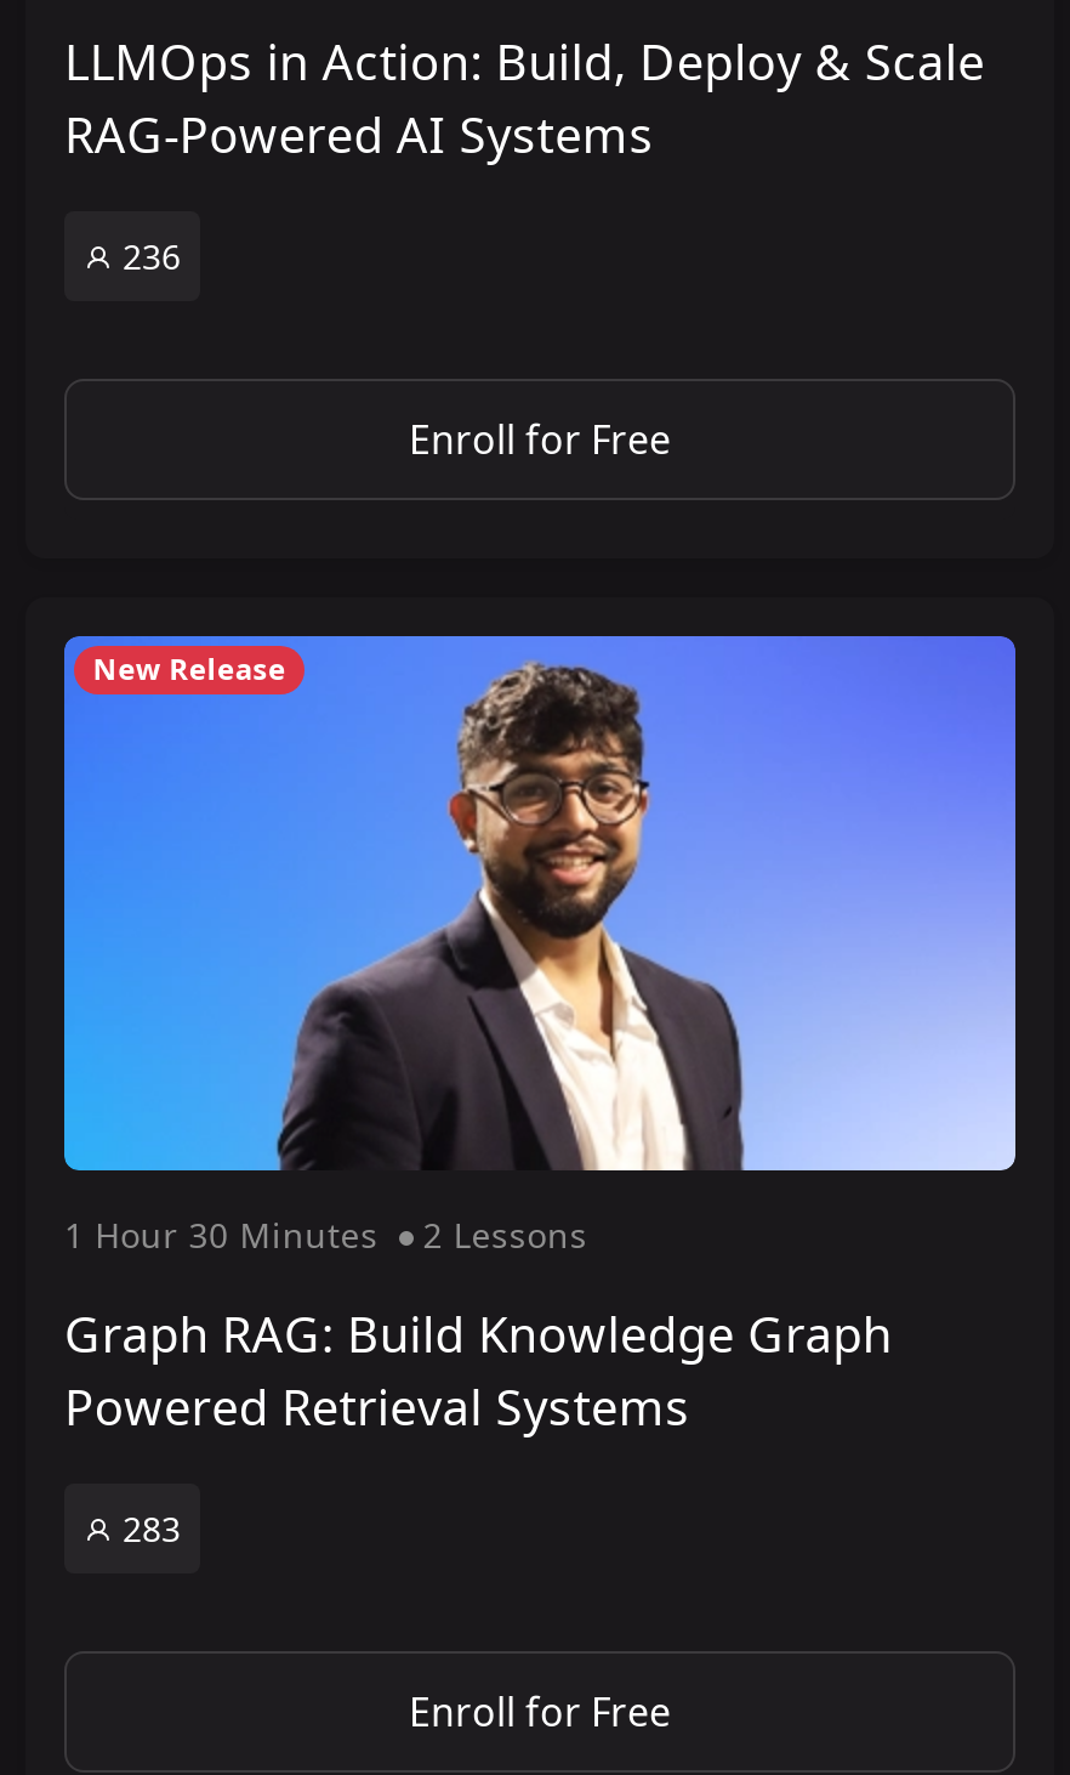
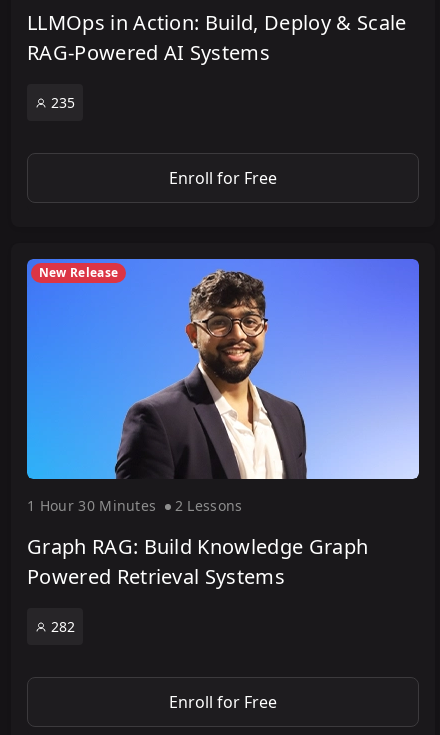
- 236
+ 235

- 283
+ 282
